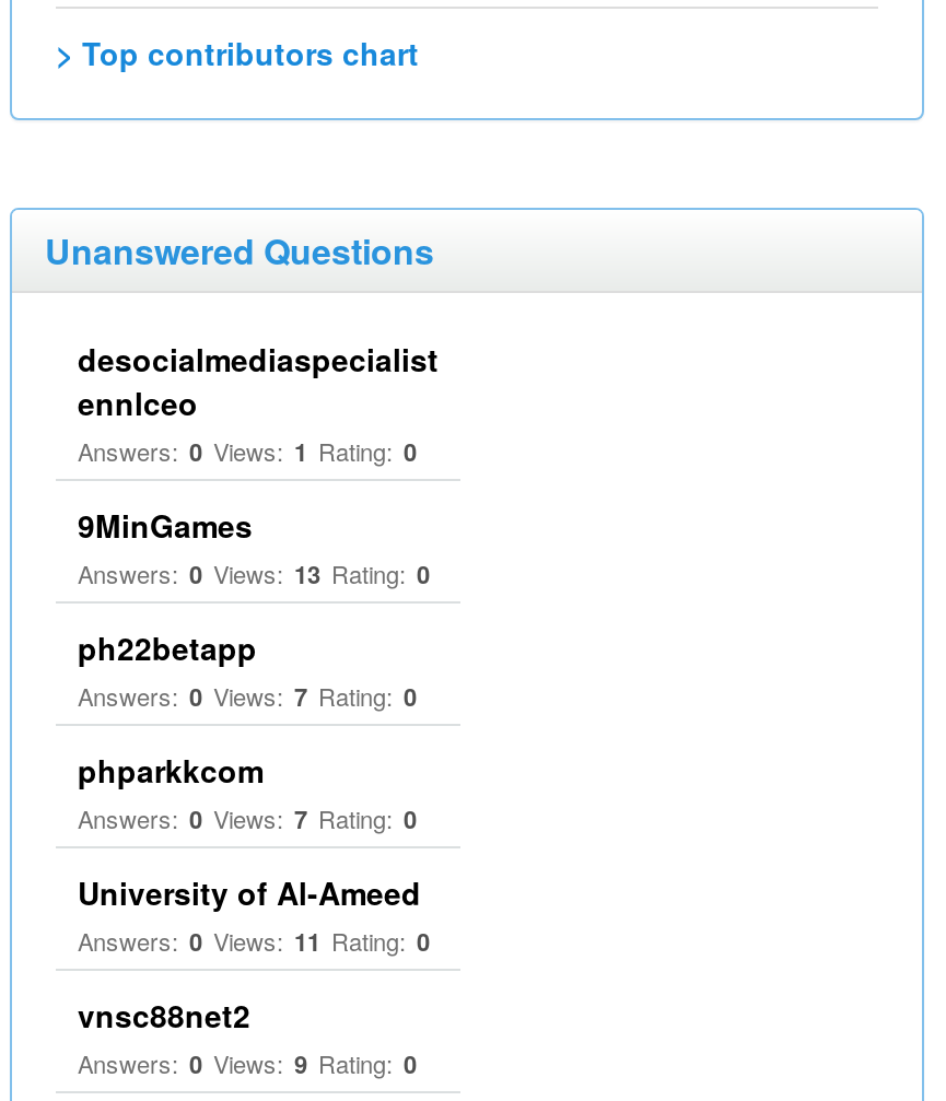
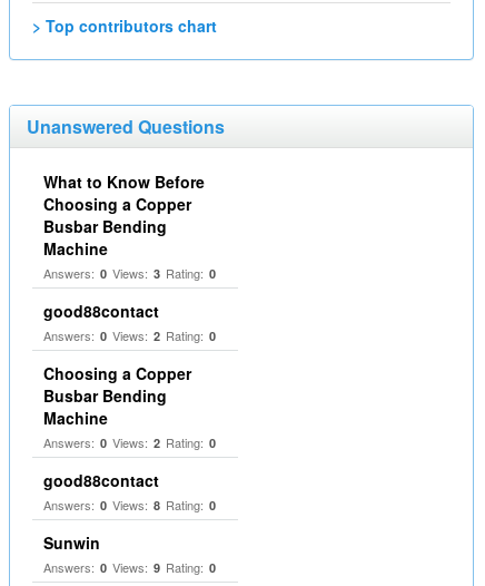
- desocialmediaspecialist
- ennlceo
- Answers: 0 Views: 1 Rating: 0
- 9MinGames
- Answers: 0 Views: 13 Rating: 0
- ph22betapp
- Answers: 0 Views: 7 Rating: 0
- phparkkcom
- Answers: 0 Views: 7 Rating: 0
- University of Al-Ameed
- Answers: 0 Views: 11 Rating: 0
- vnsc88net2
+ What to Know Before
+ Choosing a Copper
+ Busbar Bending
+ Machine
+ Answers: 0 Views: 3 Rating: 0
+ good88contact
+ Answers: 0 Views: 2 Rating: 0
+ Choosing a Copper
+ Busbar Bending
+ Machine
+ Answers: 0 Views: 2 Rating: 0
+ good88contact
+ Answers: 0 Views: 8 Rating: 0
+ Sunwin
